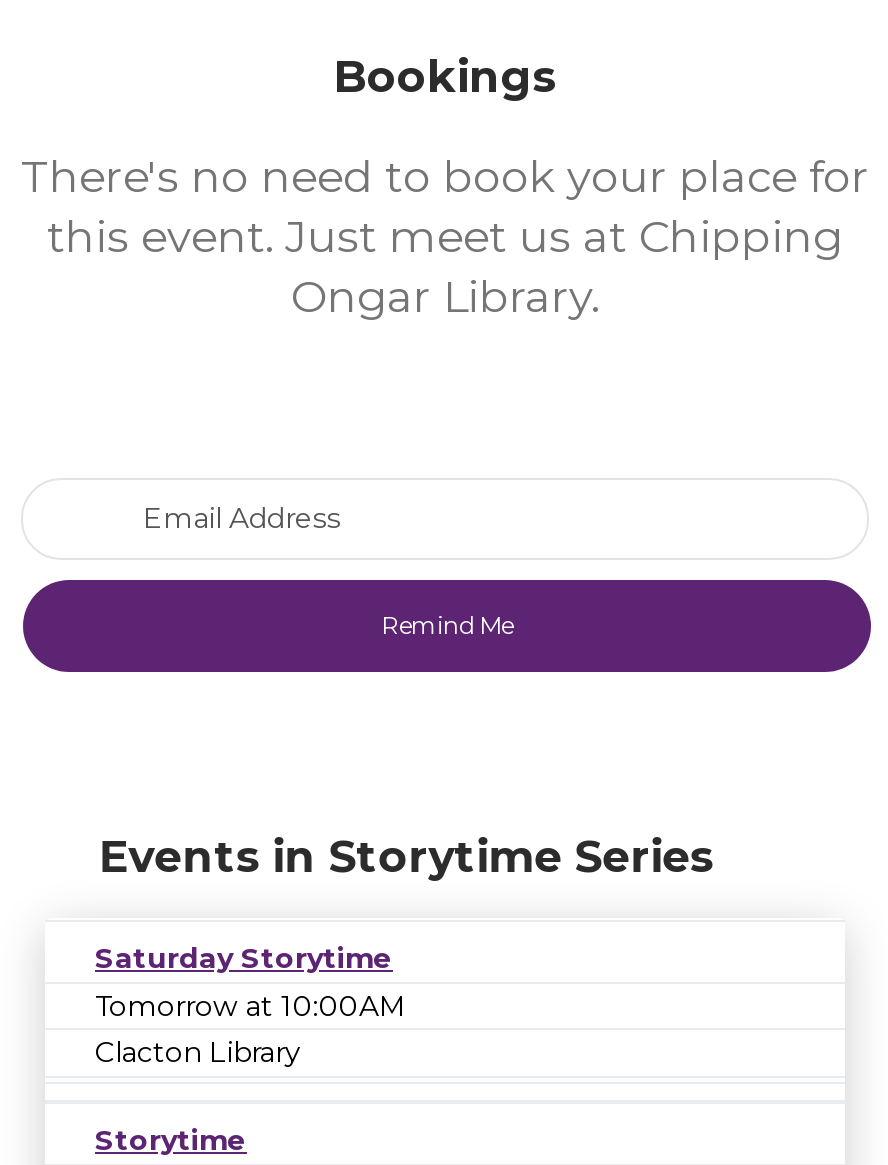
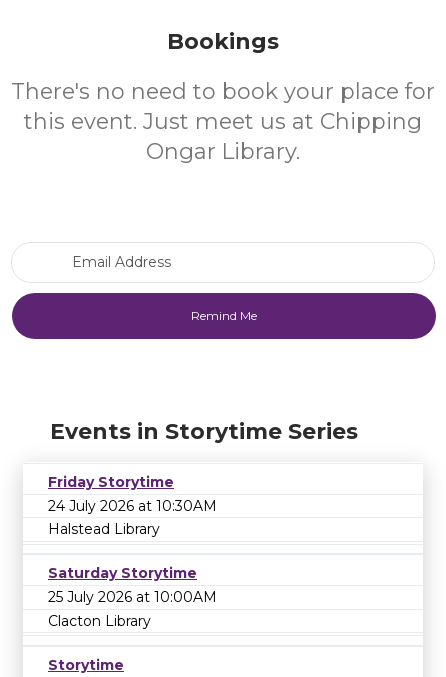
+ Friday Storytime
+ 24 July 2026 at 10:30AM
+ Halstead Library

- Tomorrow at 10:00AM
+ 25 July 2026 at 10:00AM
